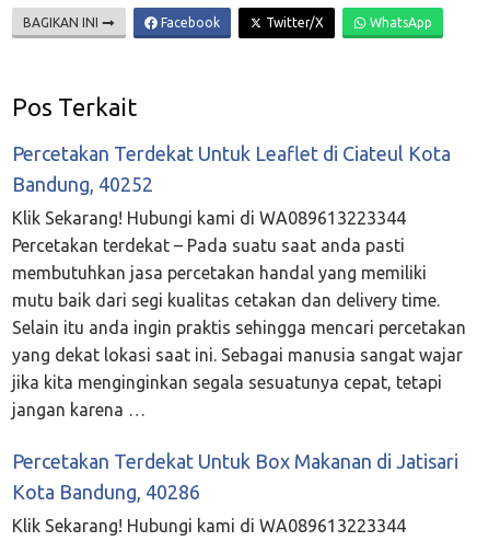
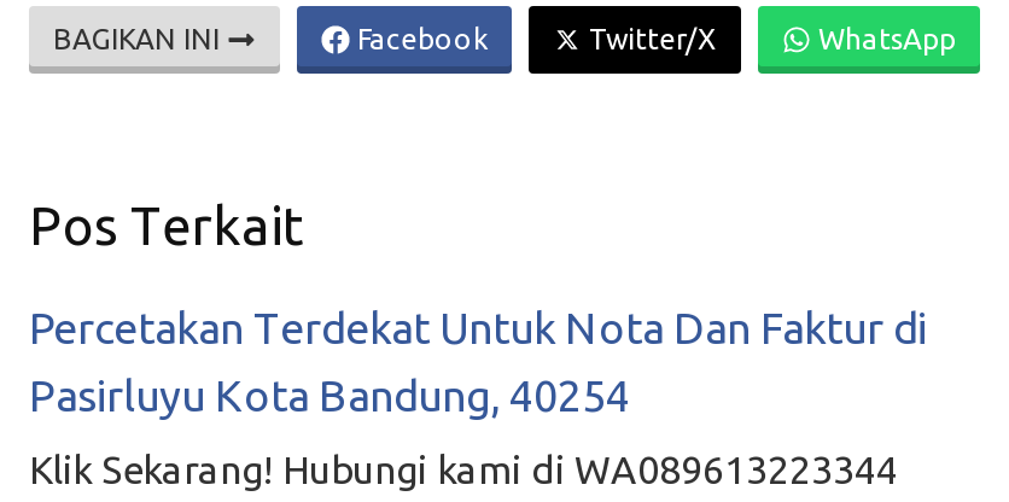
- Percetakan Terdekat Untuk Leaflet di Ciateul Kota
- Bandung, 40252
- Klik Sekarang! Hubungi kami di WA089613223344
- Percetakan terdekat – Pada suatu saat anda pasti
- membutuhkan jasa percetakan handal yang memiliki
- mutu baik dari segi kualitas cetakan dan delivery time.
- Selain itu anda ingin praktis sehingga mencari percetakan
- yang dekat lokasi saat ini. Sebagai manusia sangat wajar
- jika kita menginginkan segala sesuatunya cepat, tetapi
- jangan karena …
- Percetakan Terdekat Untuk Box Makanan di Jatisari
- Kota Bandung, 40286
+ Percetakan Terdekat Untuk Nota Dan Faktur di
+ Pasirluyu Kota Bandung, 40254
